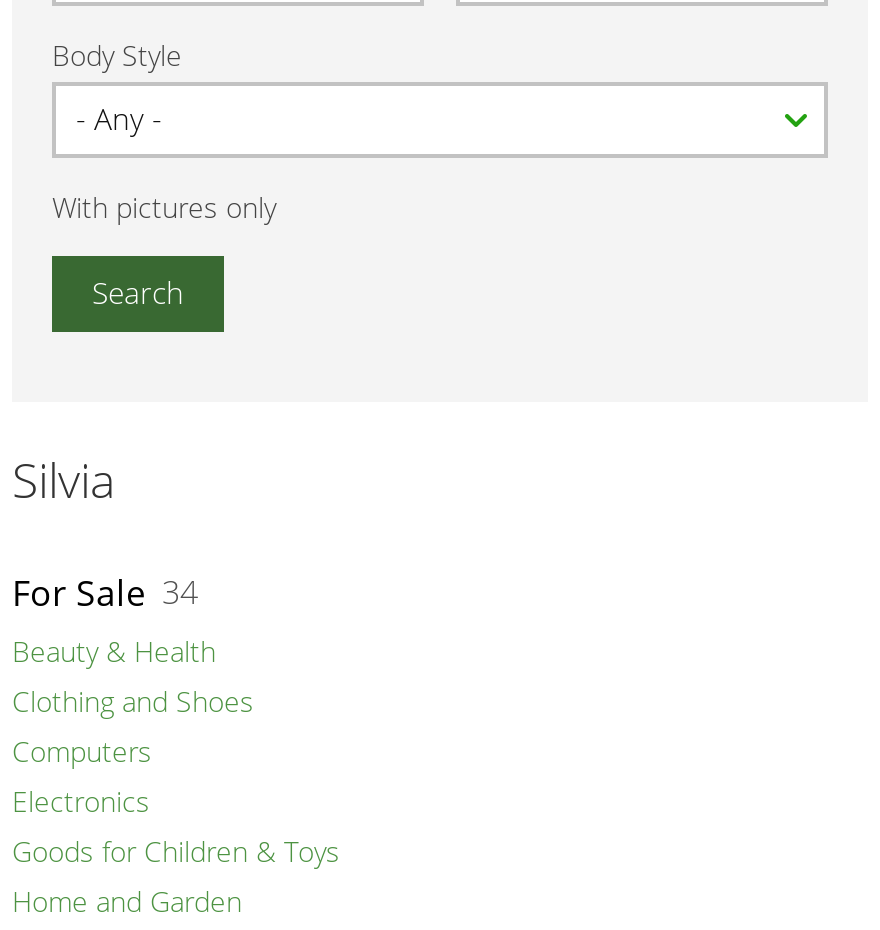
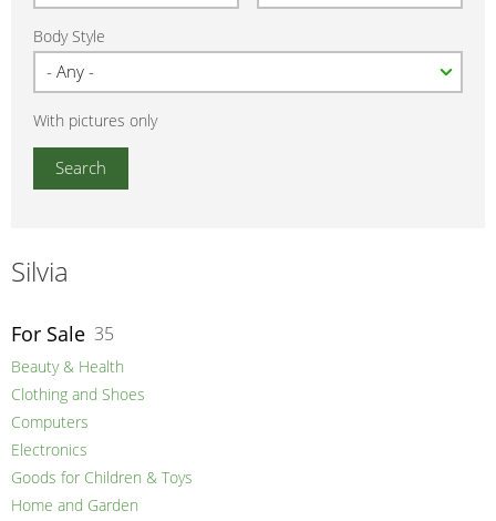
- For Sale 34
+ For Sale 35
